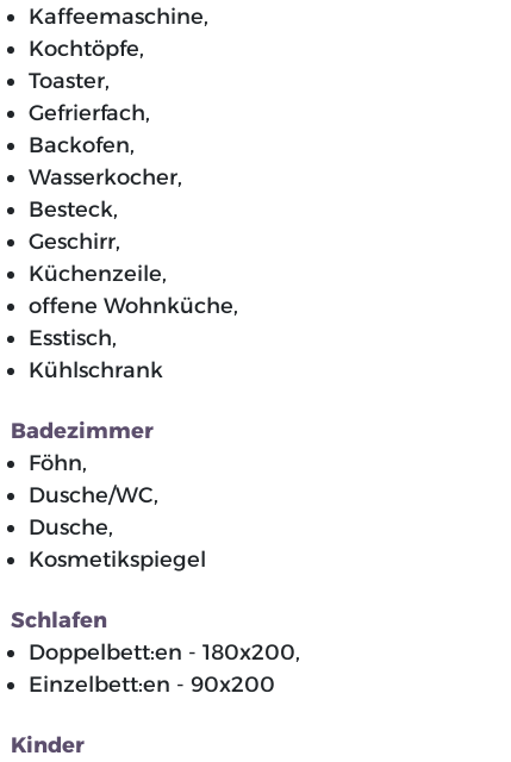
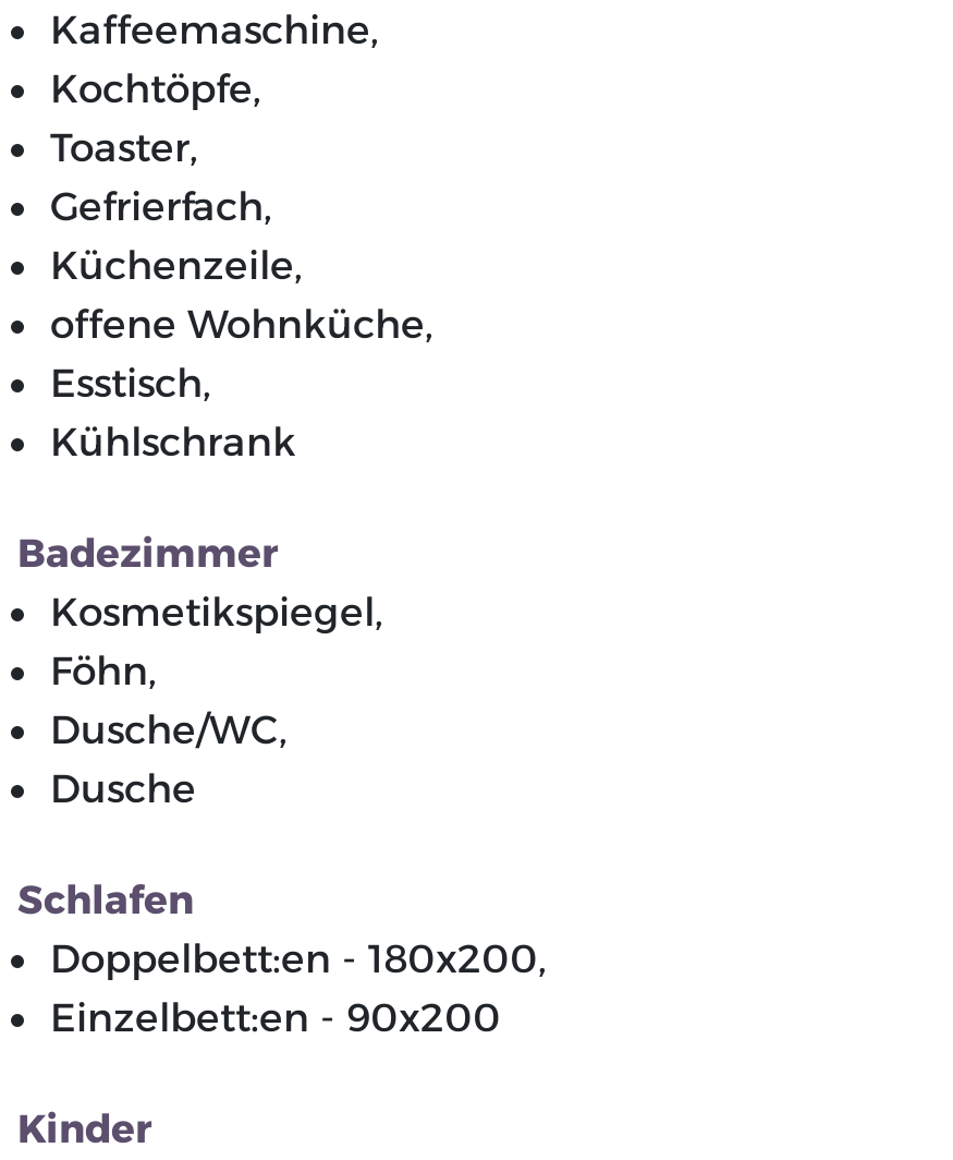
- Backofen,
- Wasserkocher,
- Besteck,
- Geschirr,

+ Kosmetikspiegel,

- Dusche,
- Kosmetikspiegel
+ Dusche
